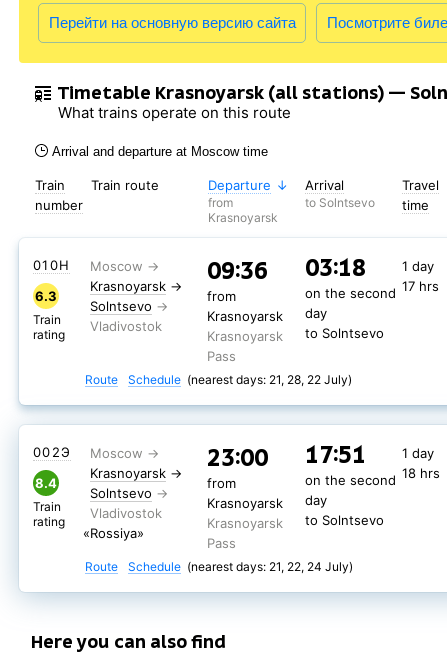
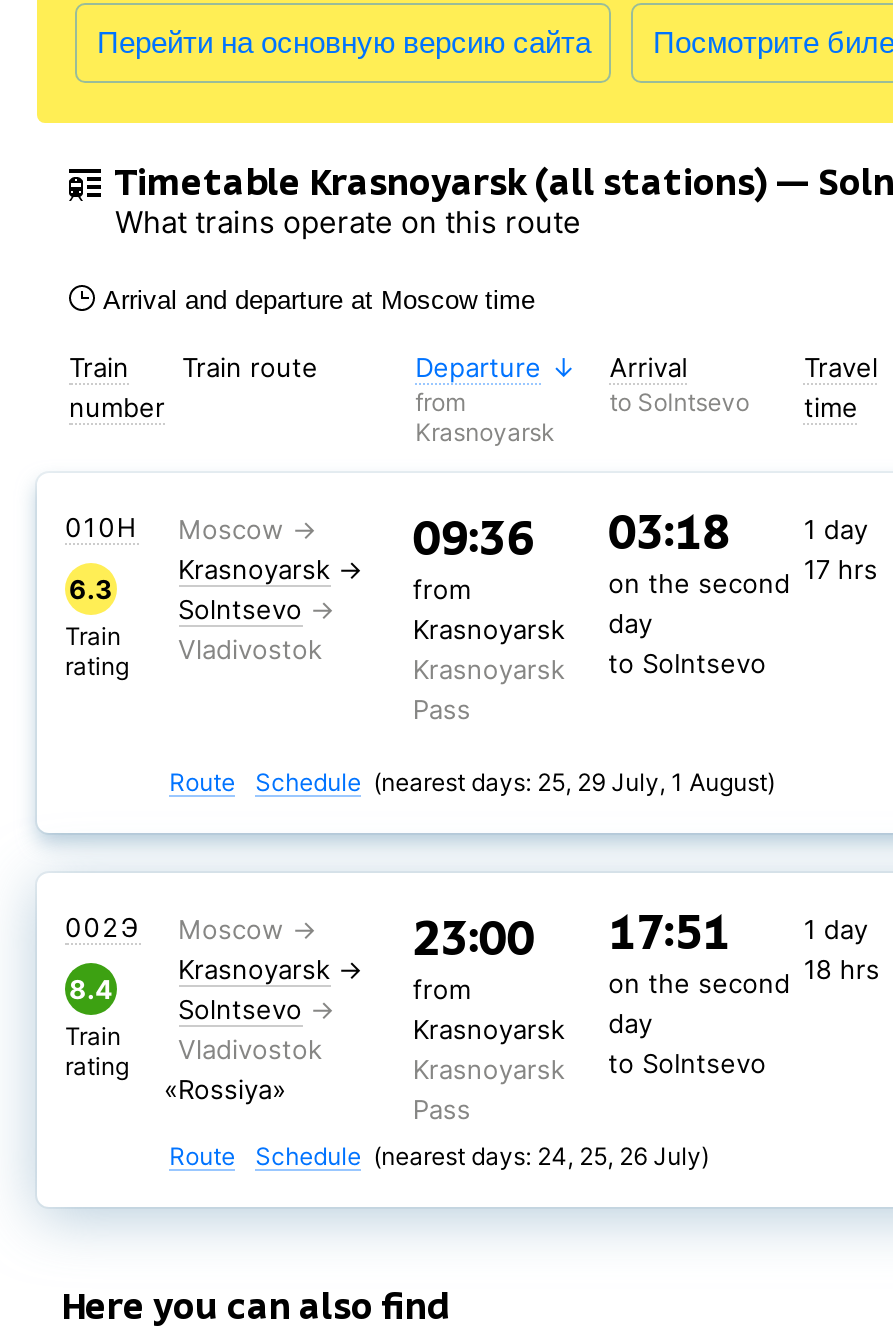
- Schedule (nearest days: 21, 28, 22 July)
+ Schedule (nearest days: 25, 29 July, 1 August)

- Schedule (nearest days: 21, 22, 24 July)
+ Schedule (nearest days: 24, 25, 26 July)
